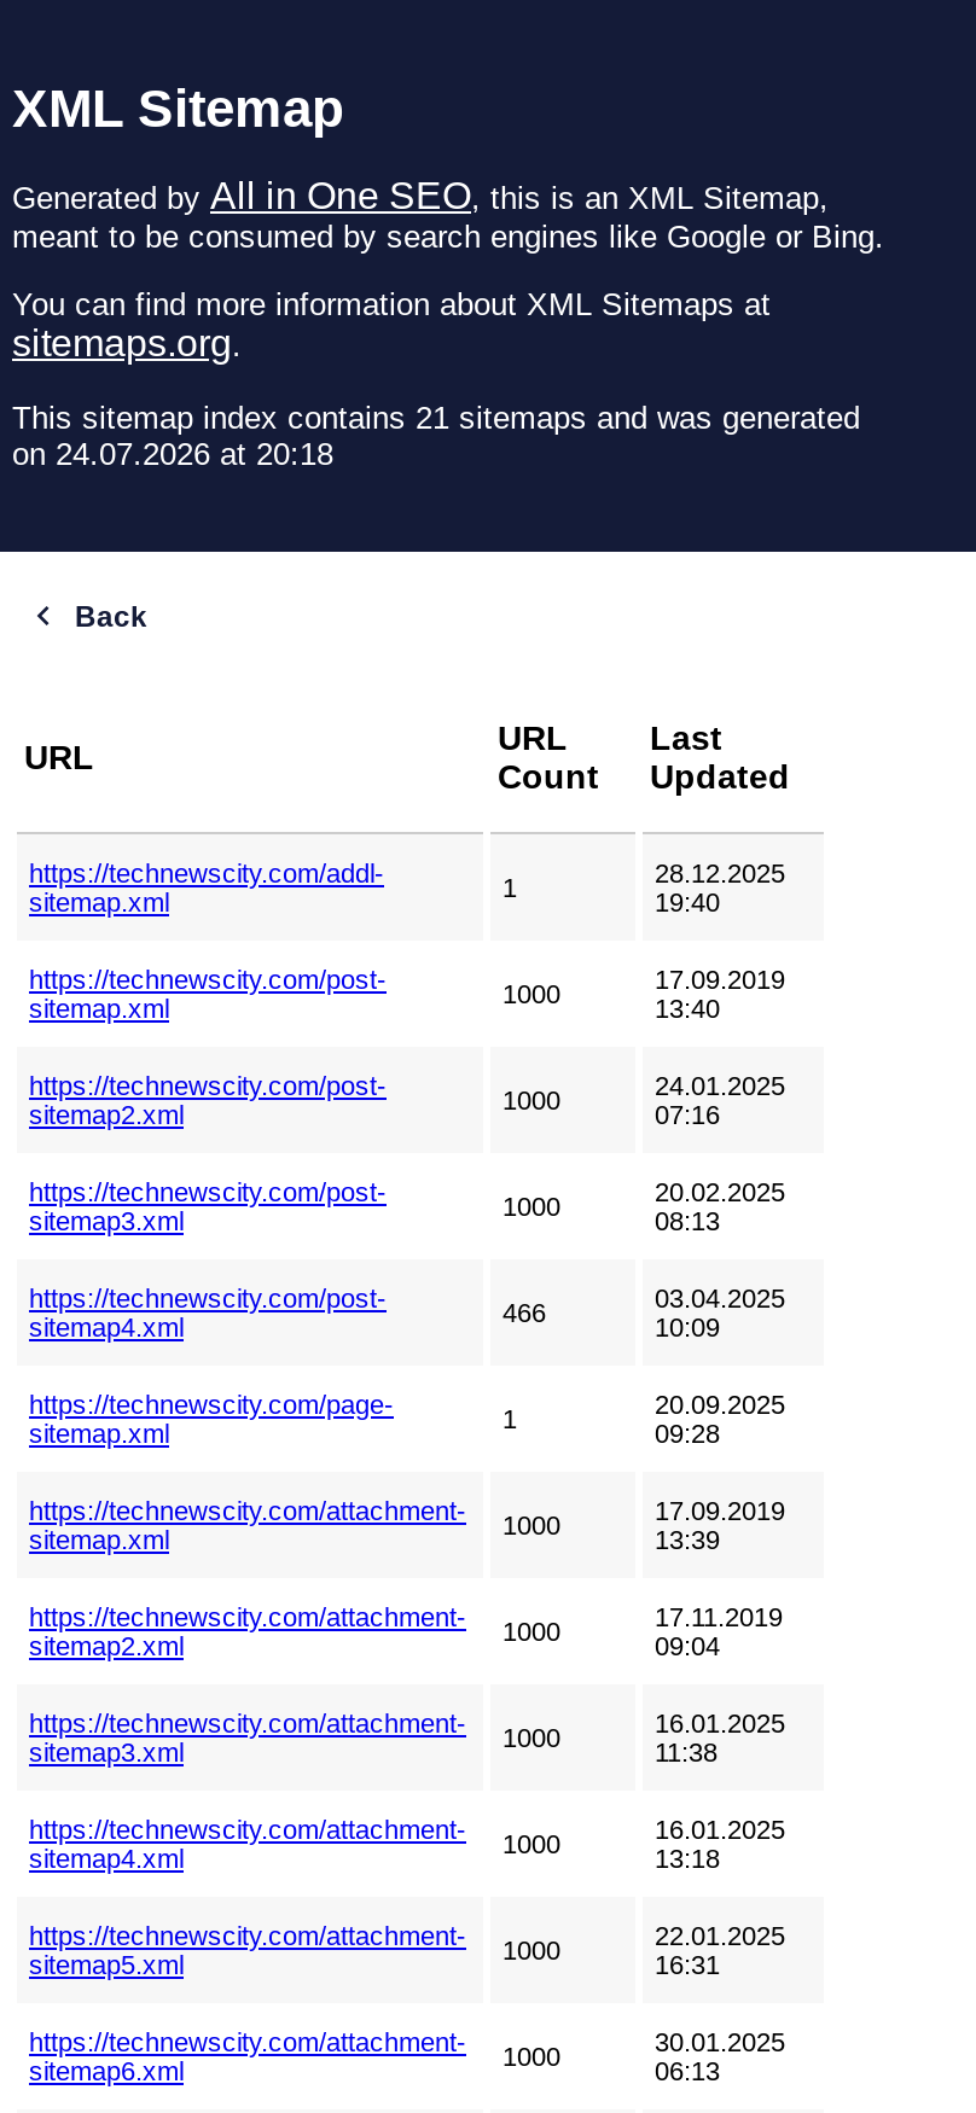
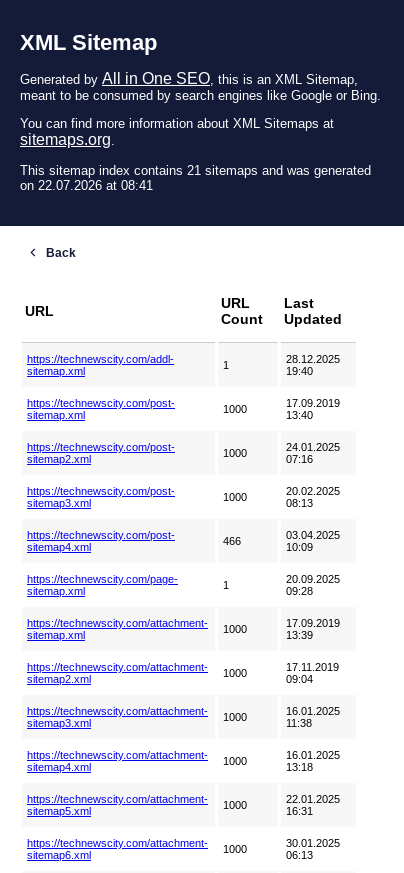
- on 24.07.2026 at 20:18
+ on 22.07.2026 at 08:41
